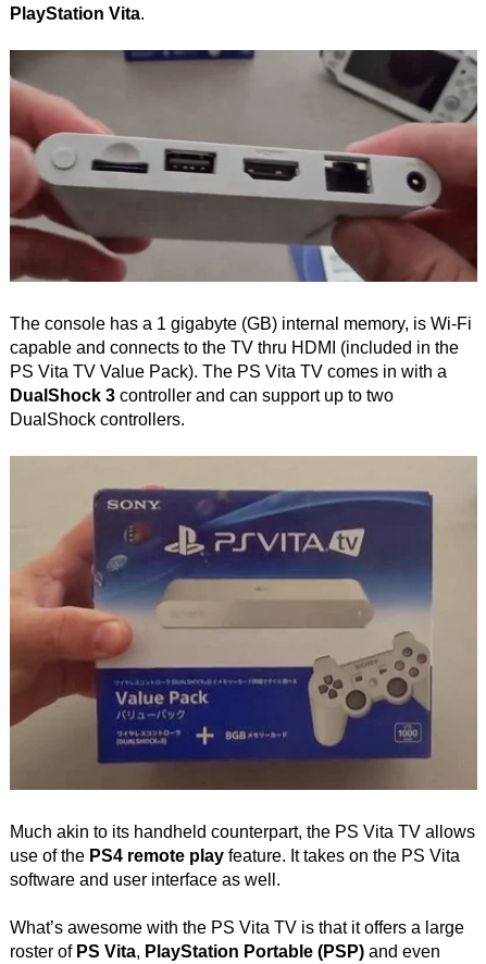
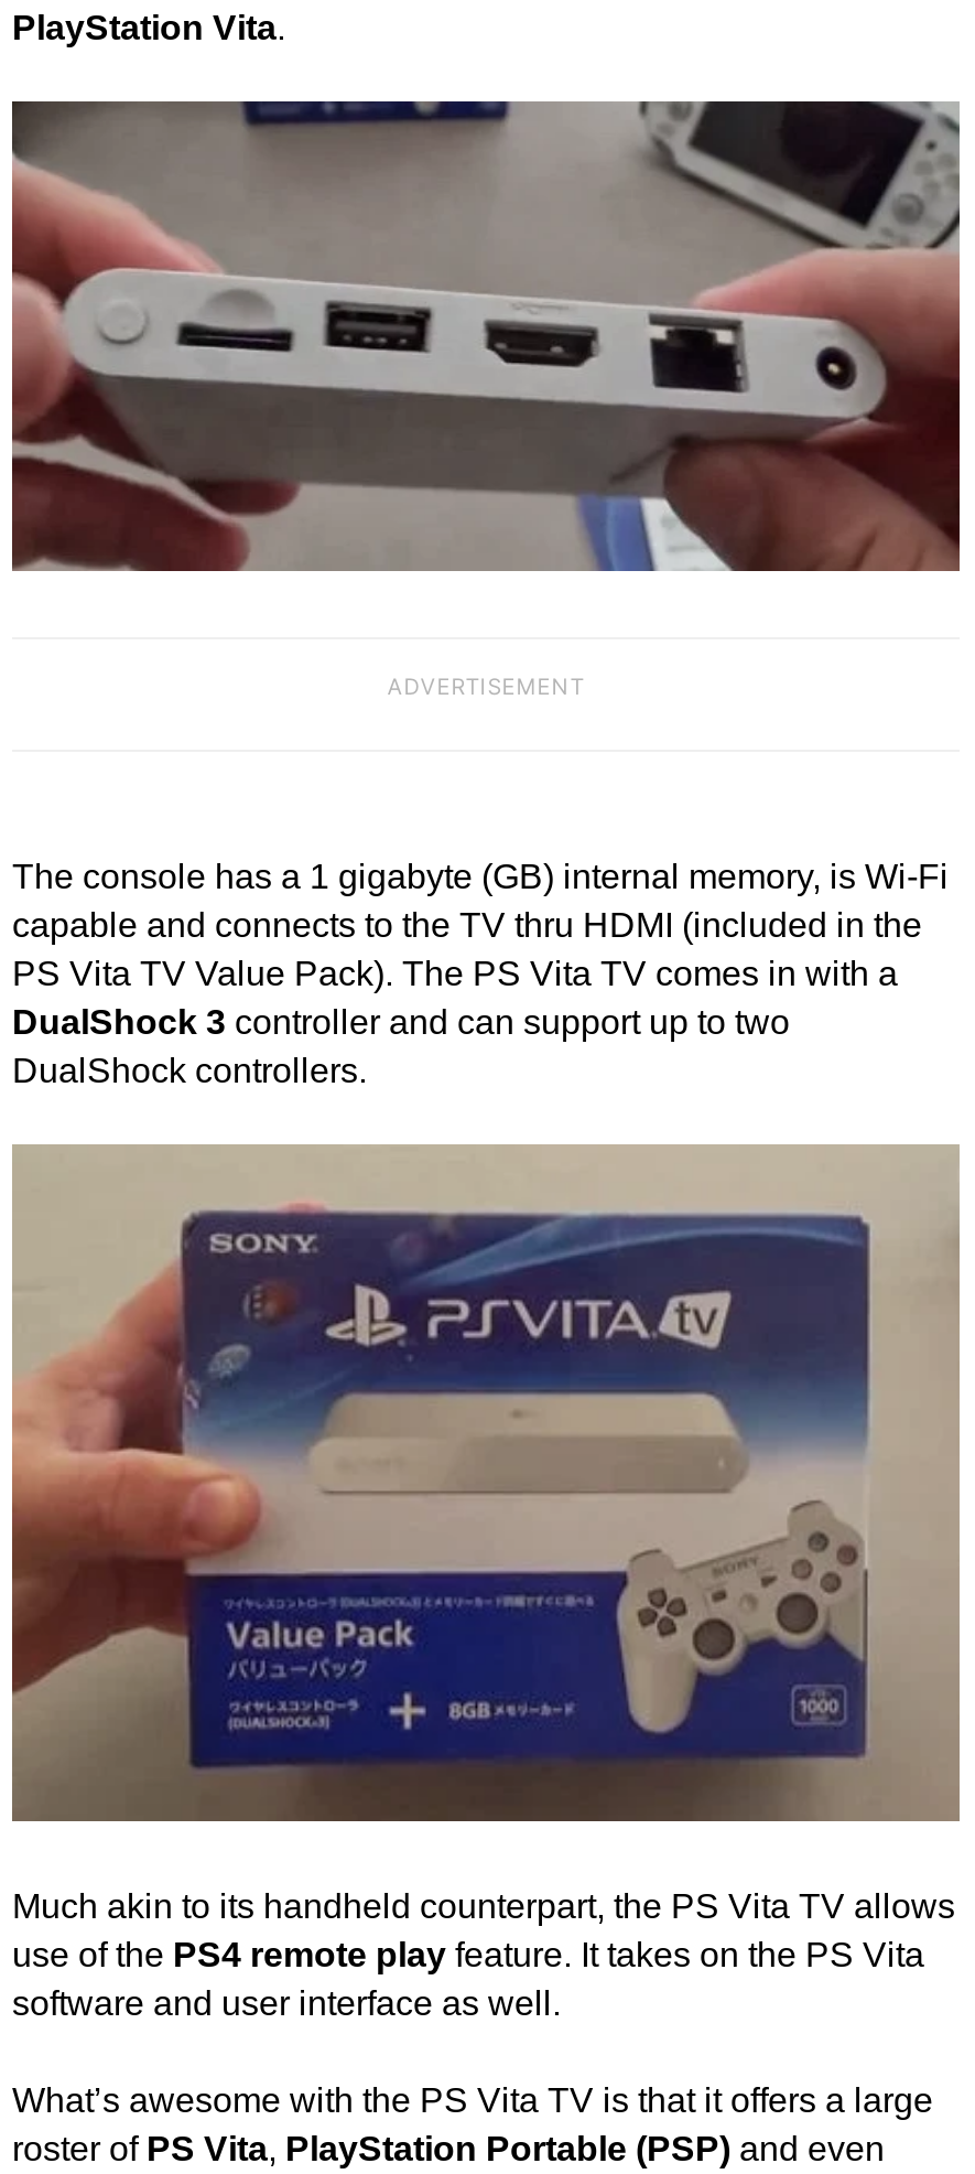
+ ADVERTISEMENT
